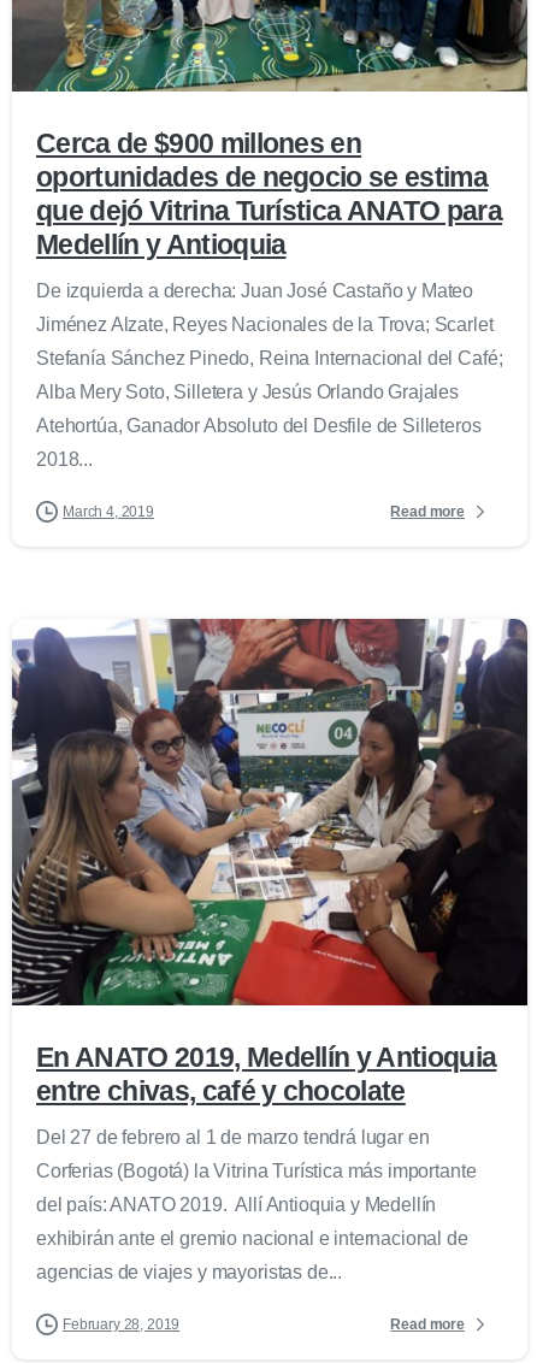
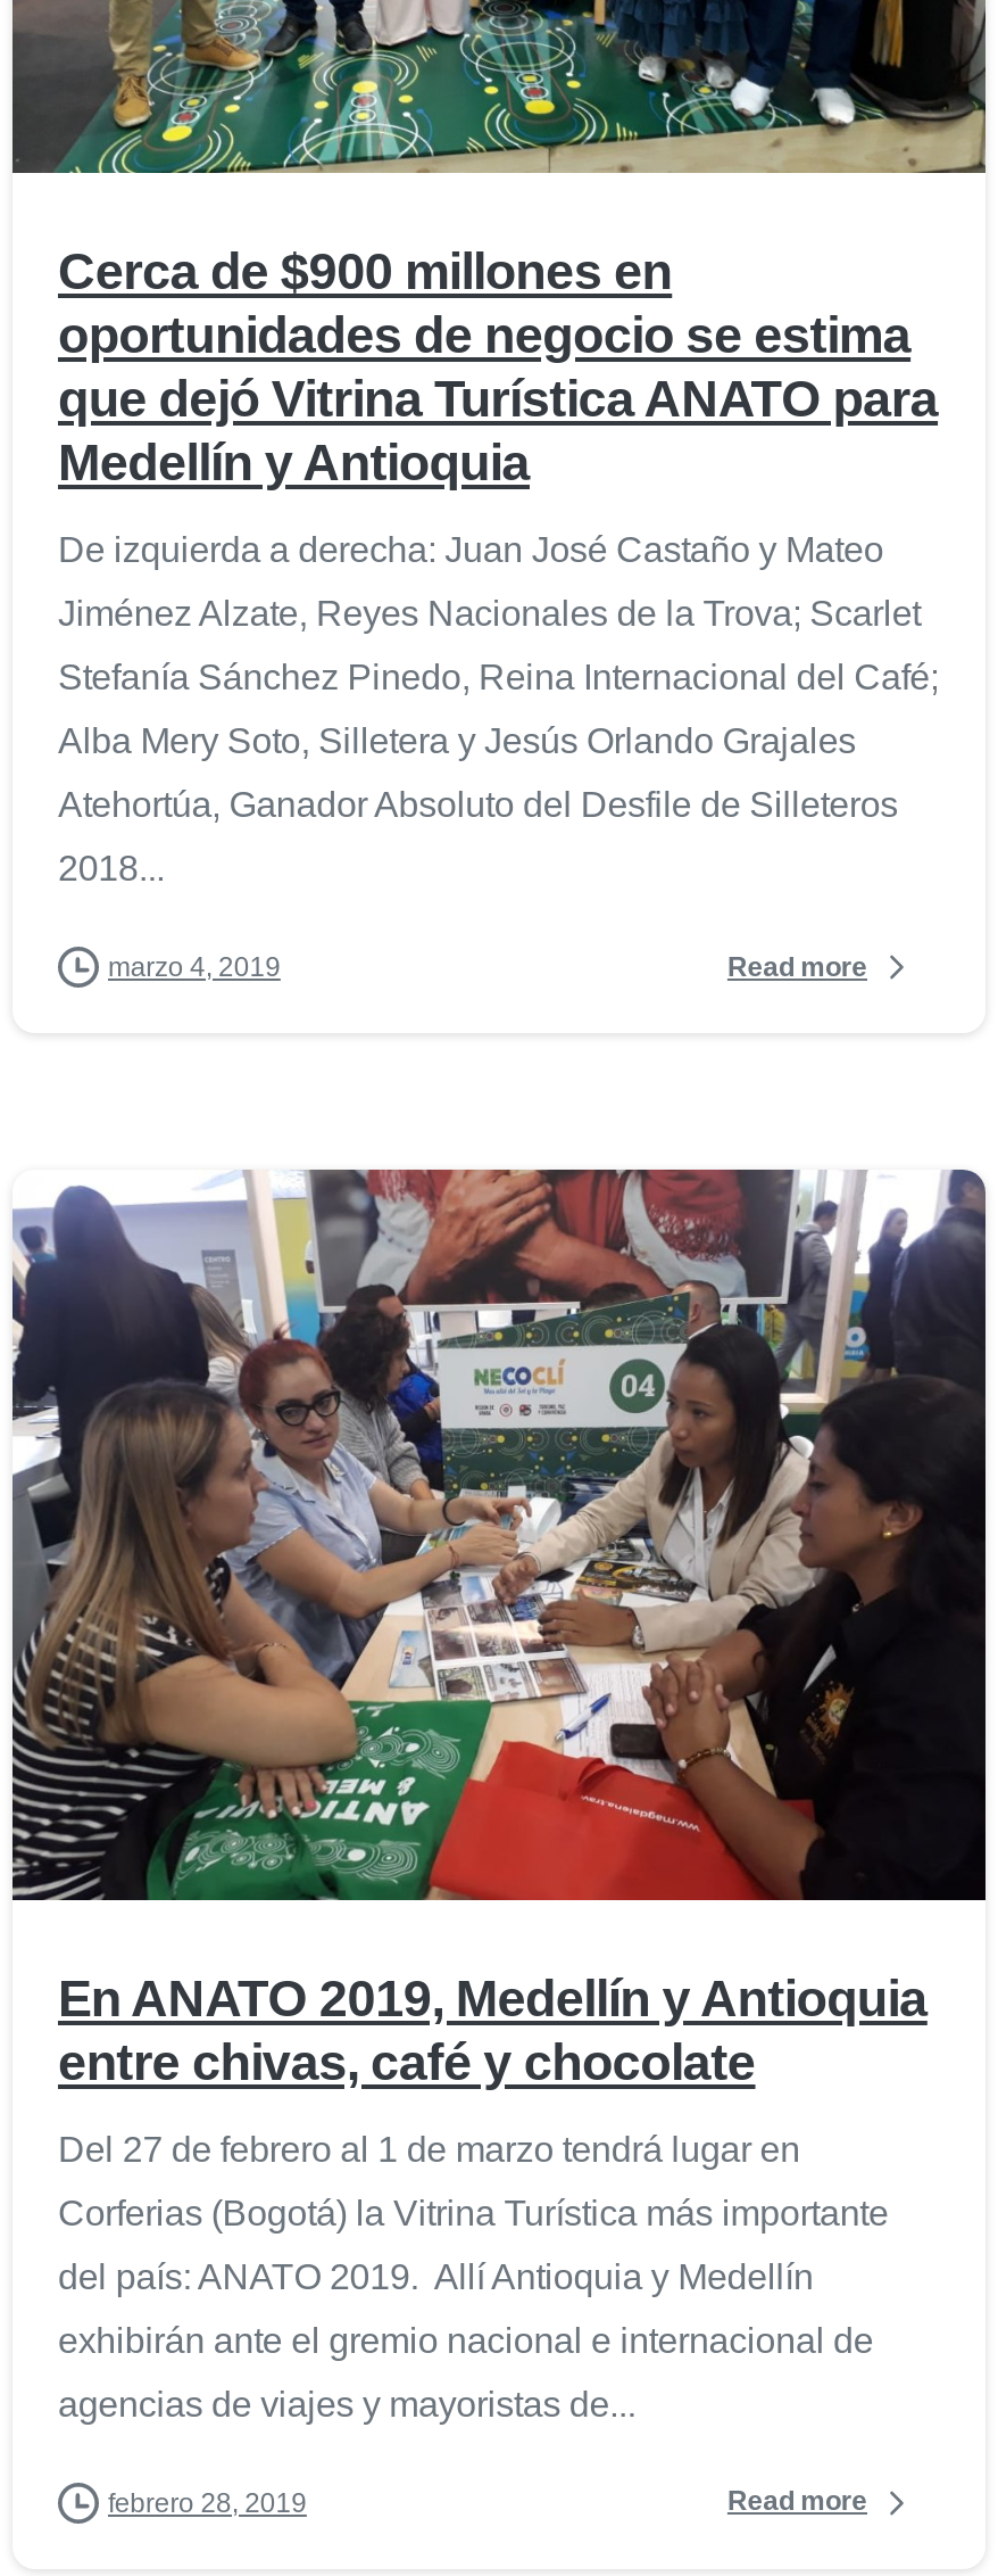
- March 4, 2019
+ marzo 4, 2019

- February 28, 2019
+ febrero 28, 2019
